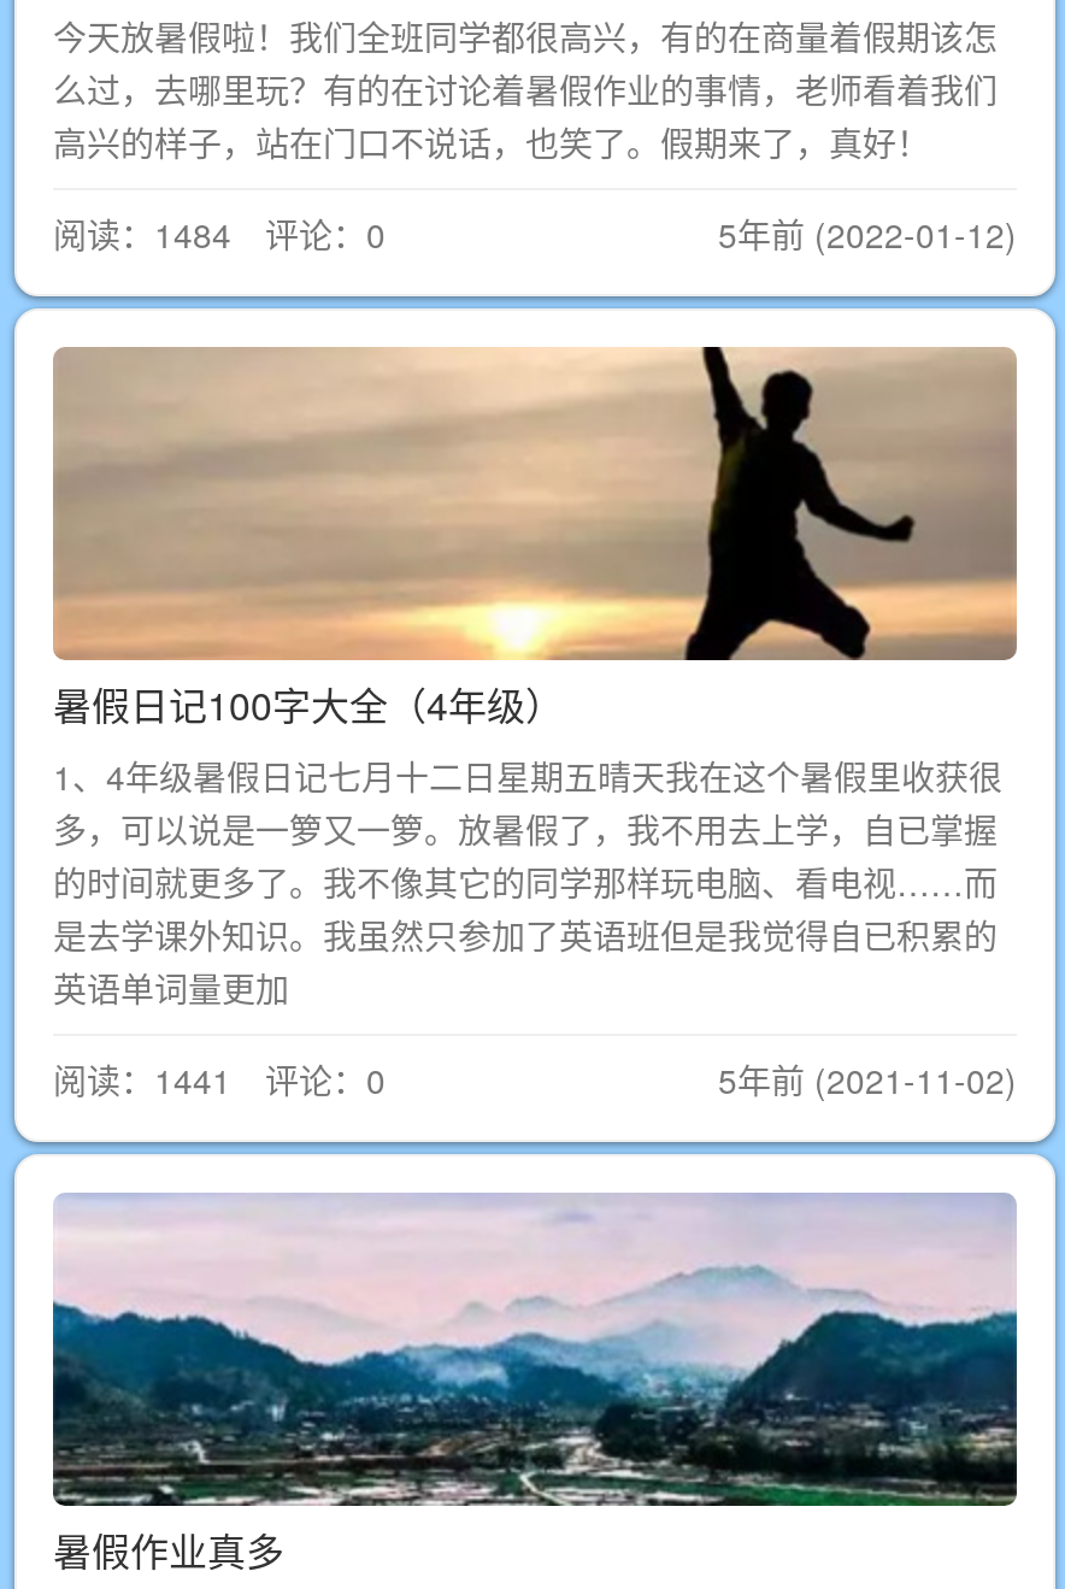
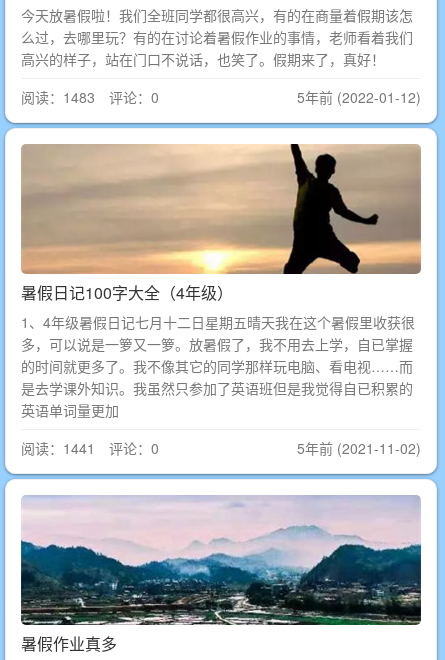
- 阅读：1484 评论：0
+ 阅读：1483 评论：0
